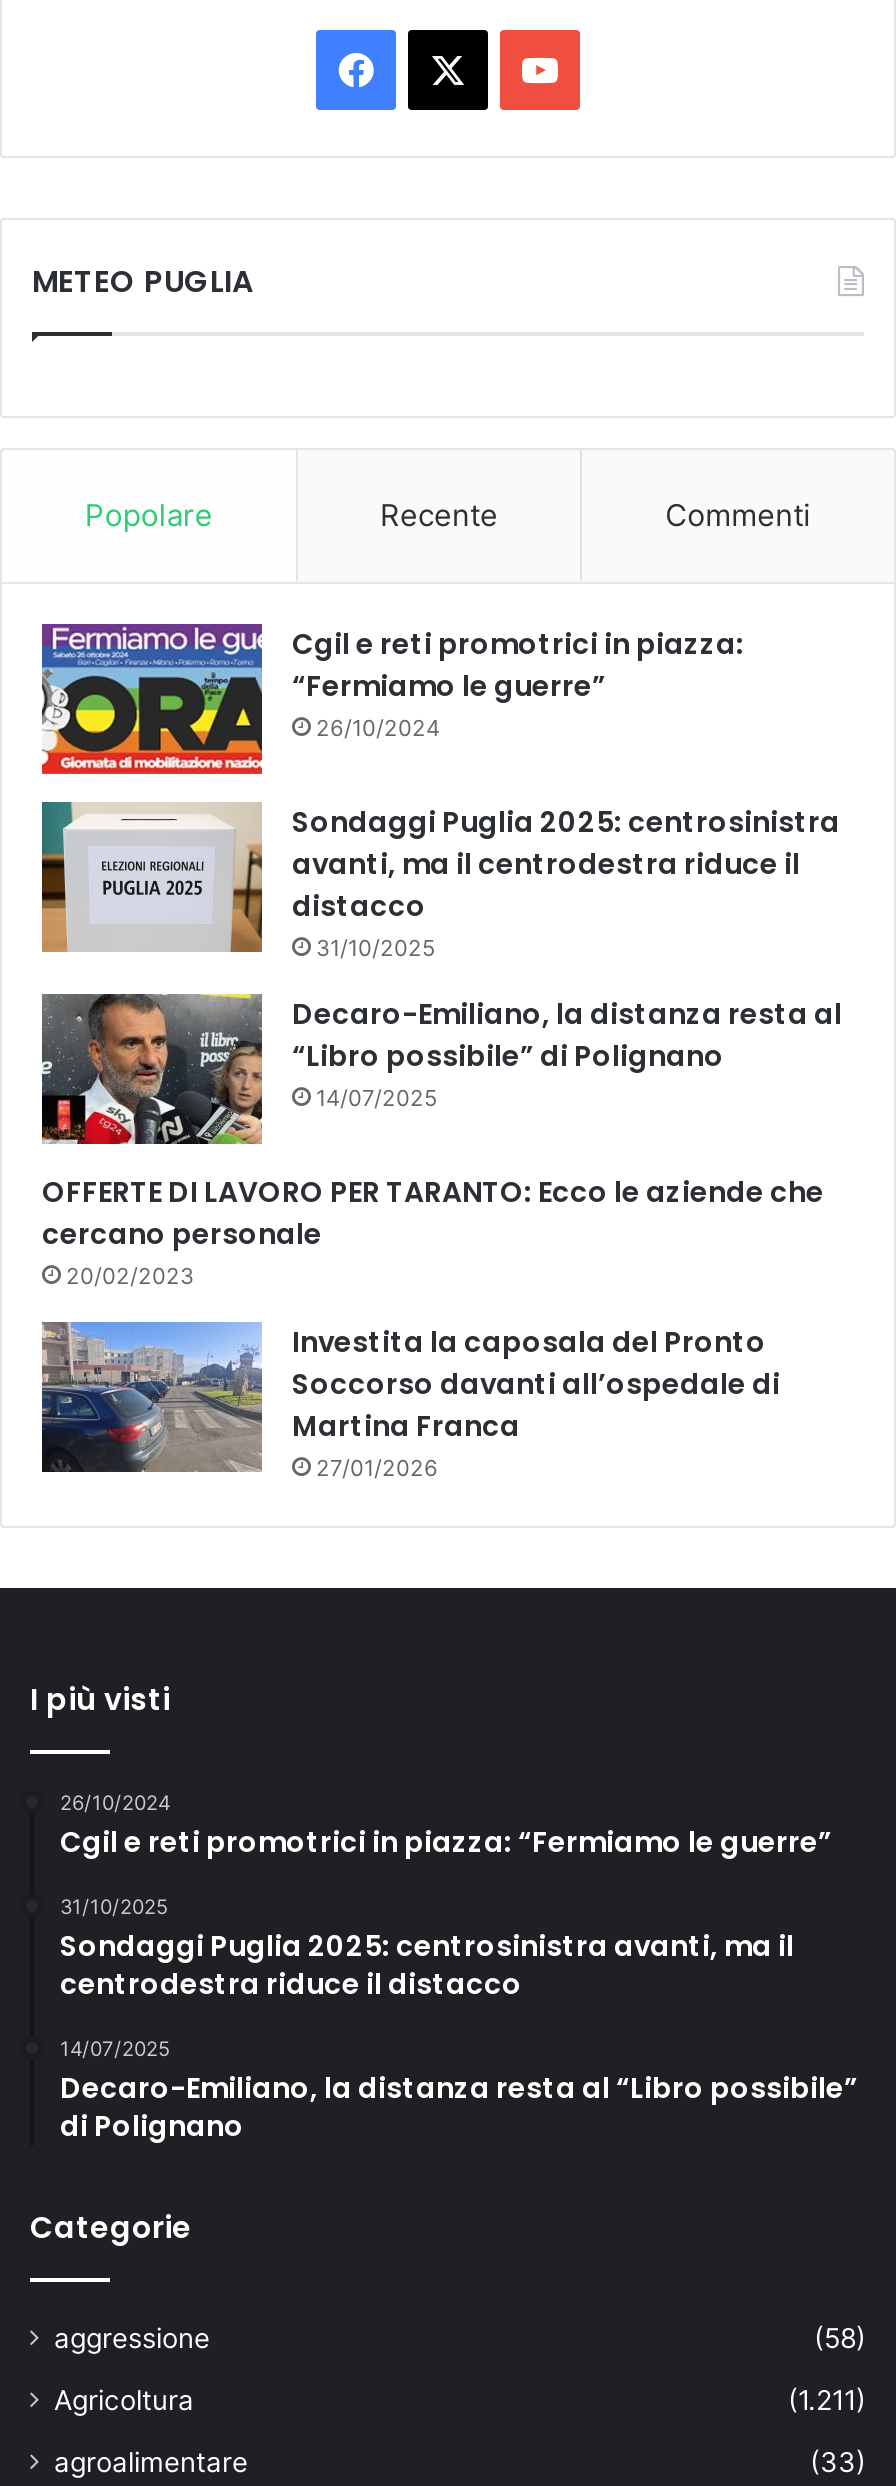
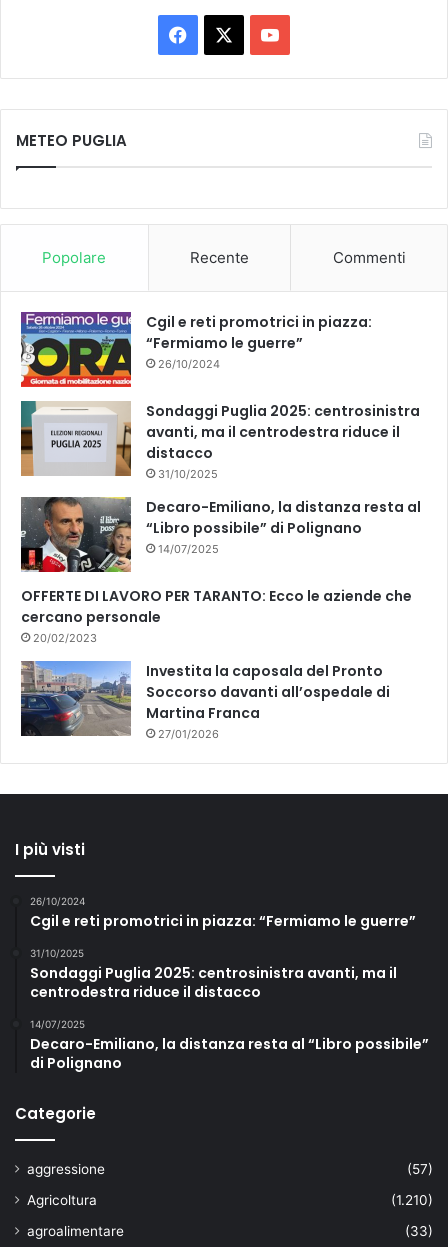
- (58)
+ (57)

- (1.211)
+ (1.210)
